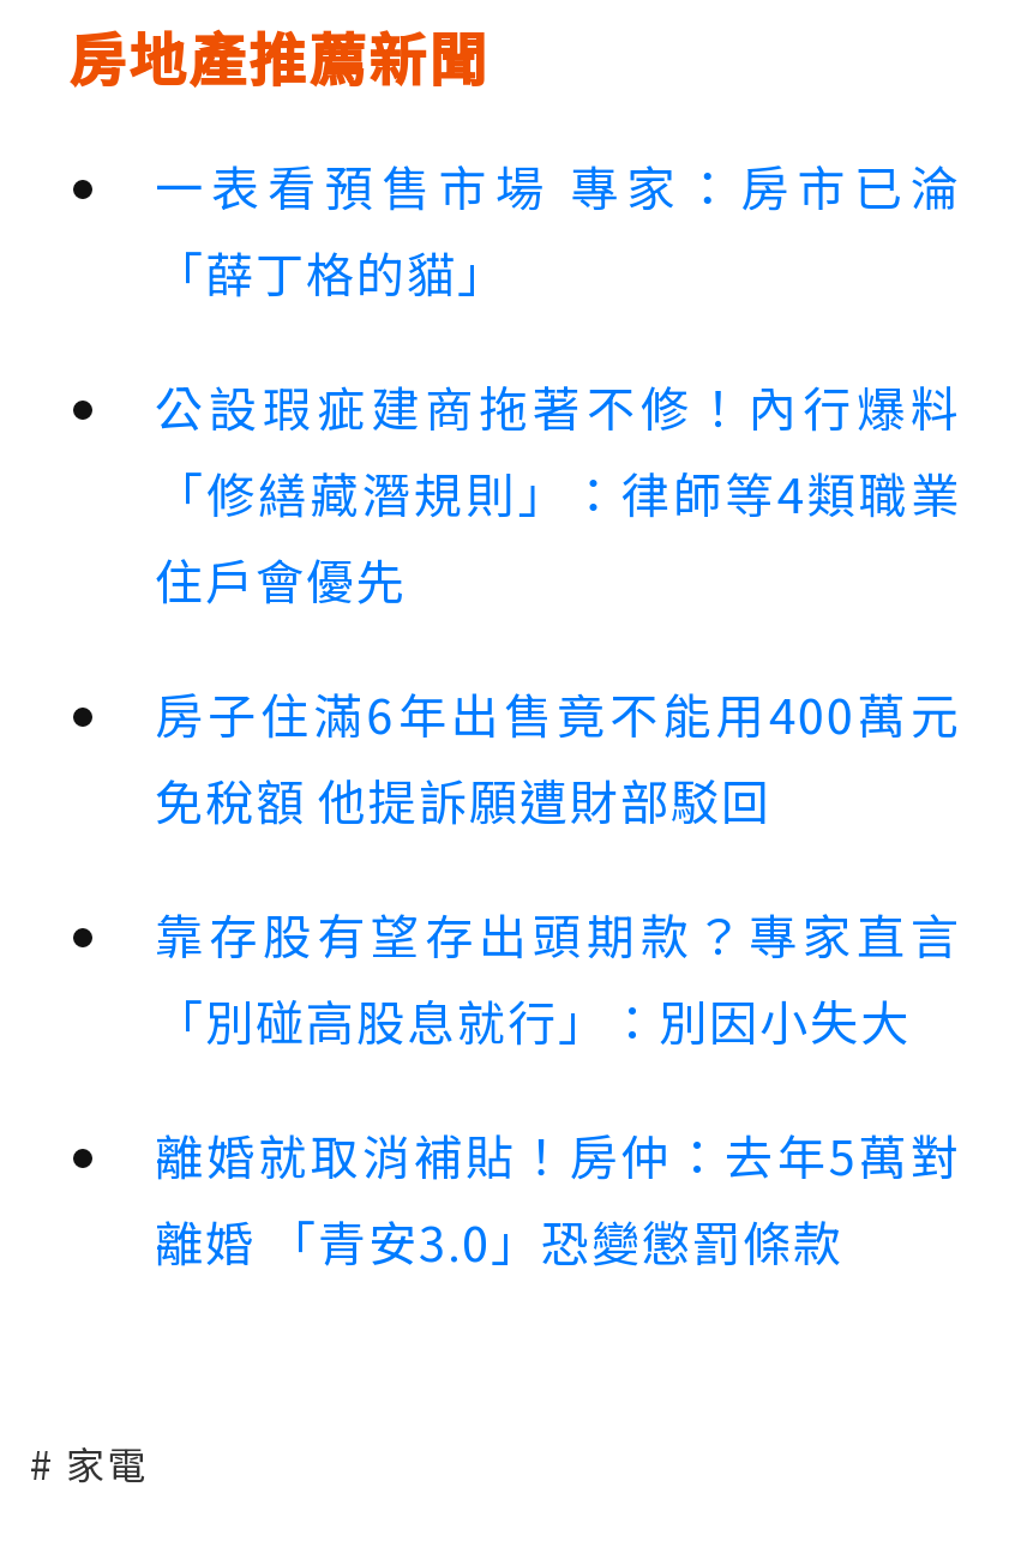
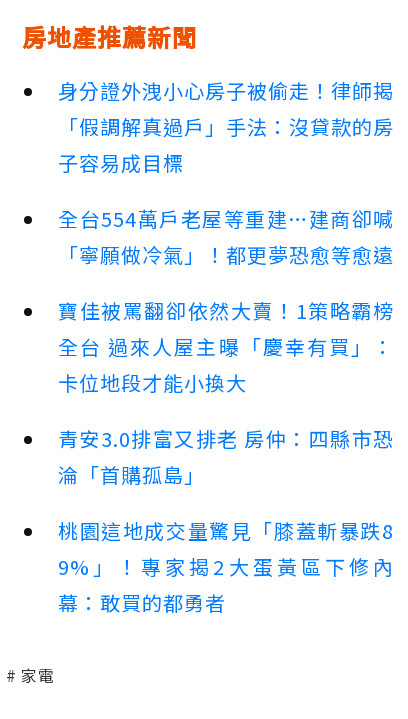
- 一表看預售市場 專家：房市已淪
- 「薛丁格的貓」
+ 身分證外洩小心房子被偷走！律師揭
+ 「假調解真過戶」手法：沒貸款的房
+ 子容易成目標

- 公設瑕疵建商拖著不修！內行爆料
- 「修繕藏潛規則」：律師等4類職業
- 住戶會優先
+ 全台554萬戶老屋等重建…建商卻喊
+ 「寧願做冷氣」！都更夢恐愈等愈遠

- 房子住滿6年出售竟不能用400萬元
- 免稅額 他提訴願遭財部駁回
+ 寶佳被罵翻卻依然大賣！1策略霸榜
+ 全台 過來人屋主曝「慶幸有買」：
+ 卡位地段才能小換大

- 靠存股有望存出頭期款？專家直言
- 「別碰高股息就行」：別因小失大
+ 青安3.0排富又排老 房仲：四縣市恐
+ 淪「首購孤島」

- 離婚就取消補貼！房仲：去年5萬對
- 離婚 「青安3.0」恐變懲罰條款
+ 桃園這地成交量驚見「膝蓋斬暴跌8
+ 9%」！專家揭2大蛋黃區下修內
+ 幕：敢買的都勇者
